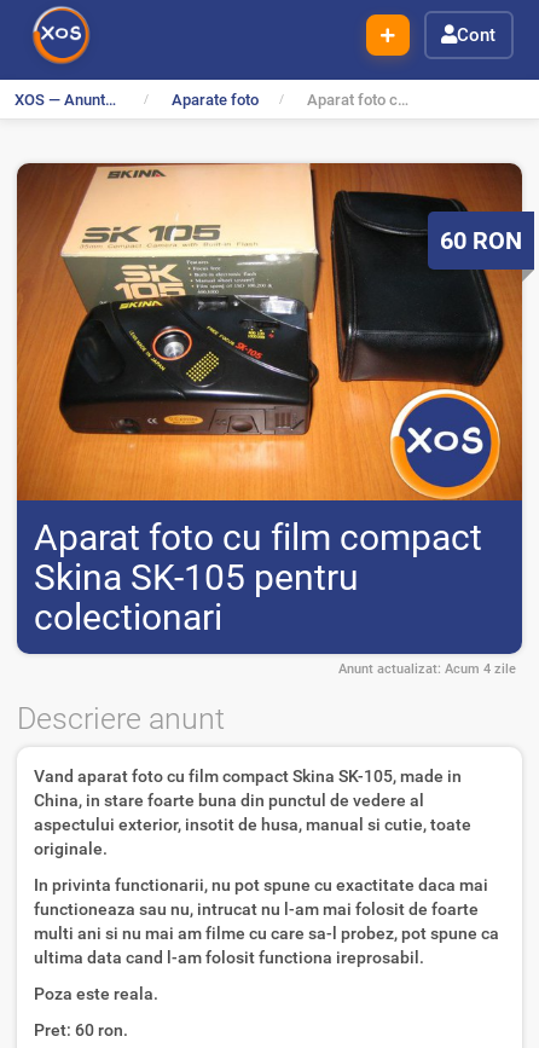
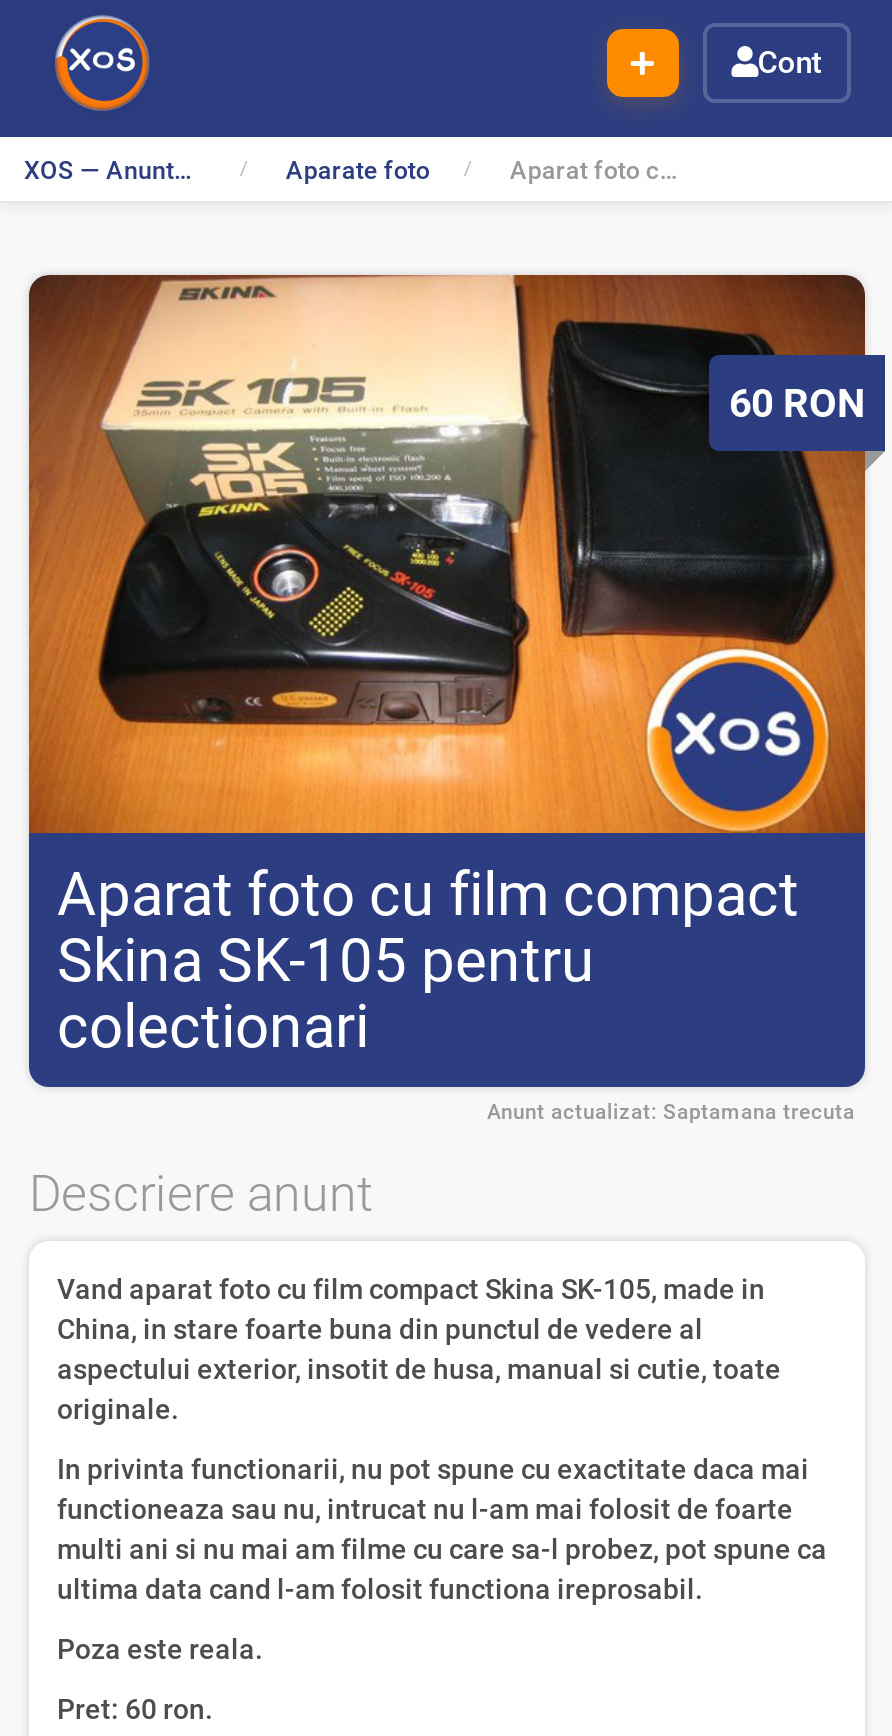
- Anunt actualizat: Acum 4 zile
+ Anunt actualizat: Saptamana trecuta
